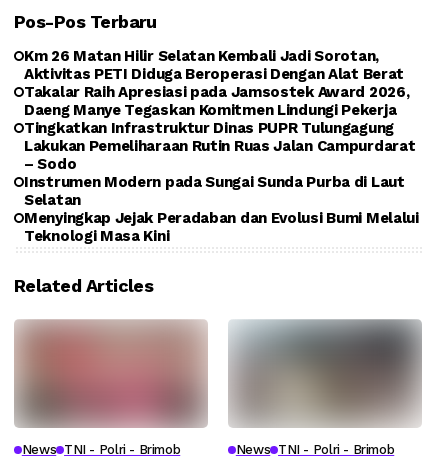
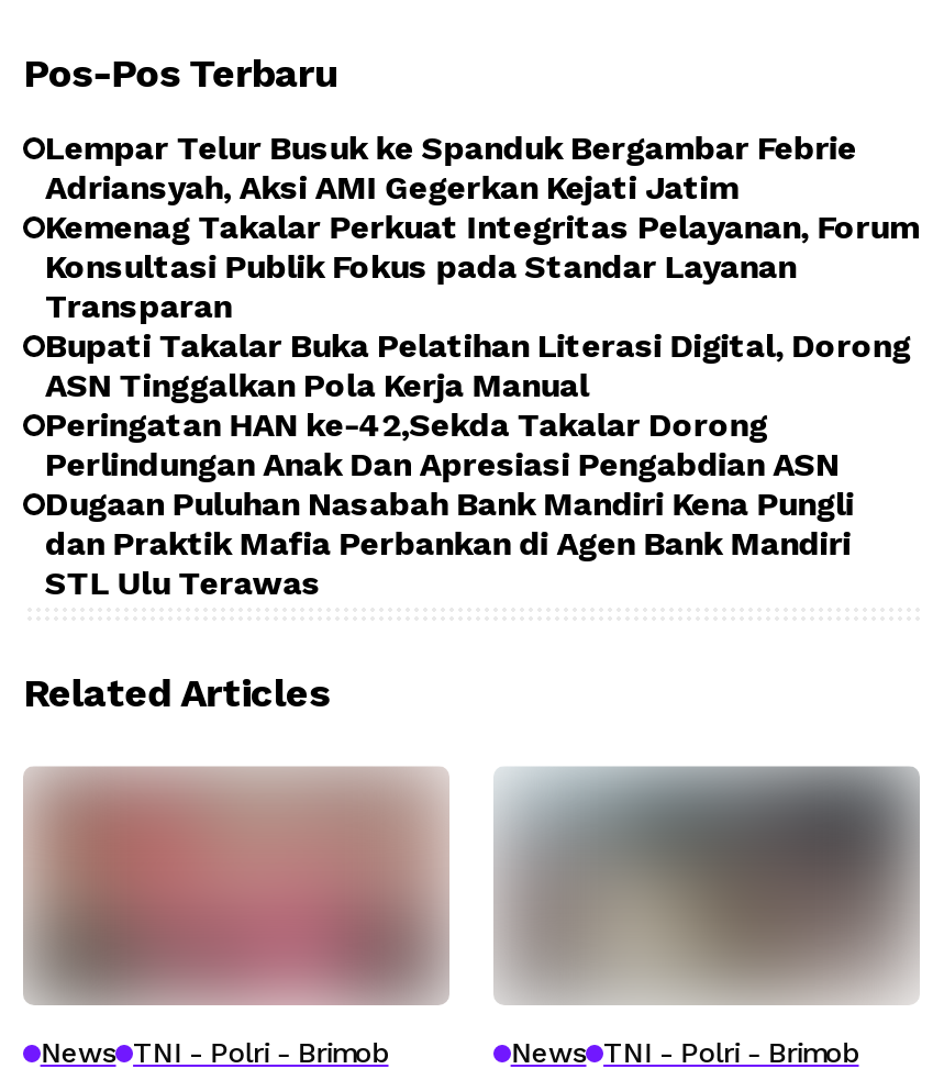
- Km 26 Matan Hilir Selatan Kembali Jadi Sorotan,
- Aktivitas PETI Diduga Beroperasi Dengan Alat Berat
- Takalar Raih Apresiasi pada Jamsostek Award 2026,
- Daeng Manye Tegaskan Komitmen Lindungi Pekerja
- Tingkatkan Infrastruktur Dinas PUPR Tulungagung
- Lakukan Pemeliharaan Rutin Ruas Jalan Campurdarat
- – Sodo
- Instrumen Modern pada Sungai Sunda Purba di Laut
- Selatan
- Menyingkap Jejak Peradaban dan Evolusi Bumi Melalui
- Teknologi Masa Kini
+ Lempar Telur Busuk ke Spanduk Bergambar Febrie
+ Adriansyah, Aksi AMI Gegerkan Kejati Jatim
+ Kemenag Takalar Perkuat Integritas Pelayanan, Forum
+ Konsultasi Publik Fokus pada Standar Layanan
+ Transparan
+ Bupati Takalar Buka Pelatihan Literasi Digital, Dorong
+ ASN Tinggalkan Pola Kerja Manual
+ Peringatan HAN ke-42,Sekda Takalar Dorong
+ Perlindungan Anak Dan Apresiasi Pengabdian ASN
+ Dugaan Puluhan Nasabah Bank Mandiri Kena Pungli
+ dan Praktik Mafia Perbankan di Agen Bank Mandiri
+ STL Ulu Terawas
